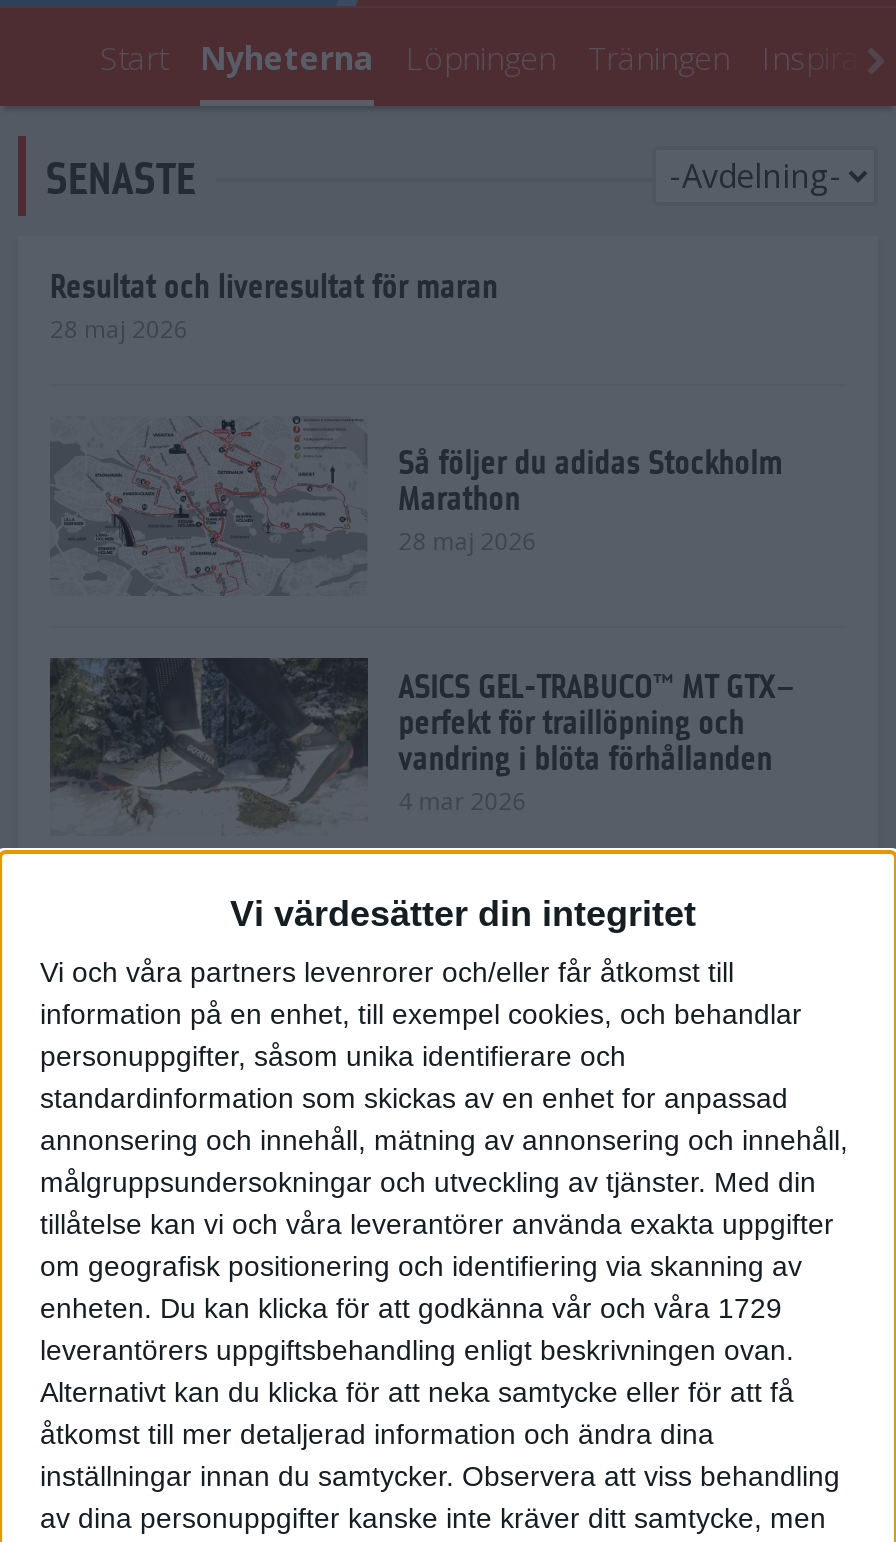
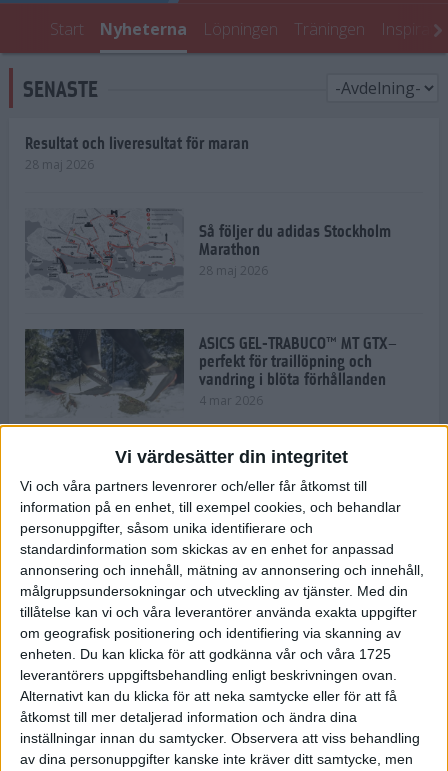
- enheten. Du kan klicka för att godkänna vår och våra 1729
+ enheten. Du kan klicka för att godkänna vår och våra 1725
